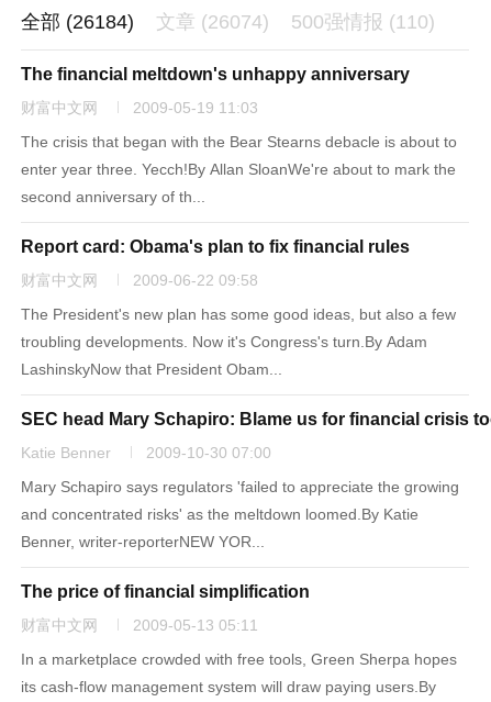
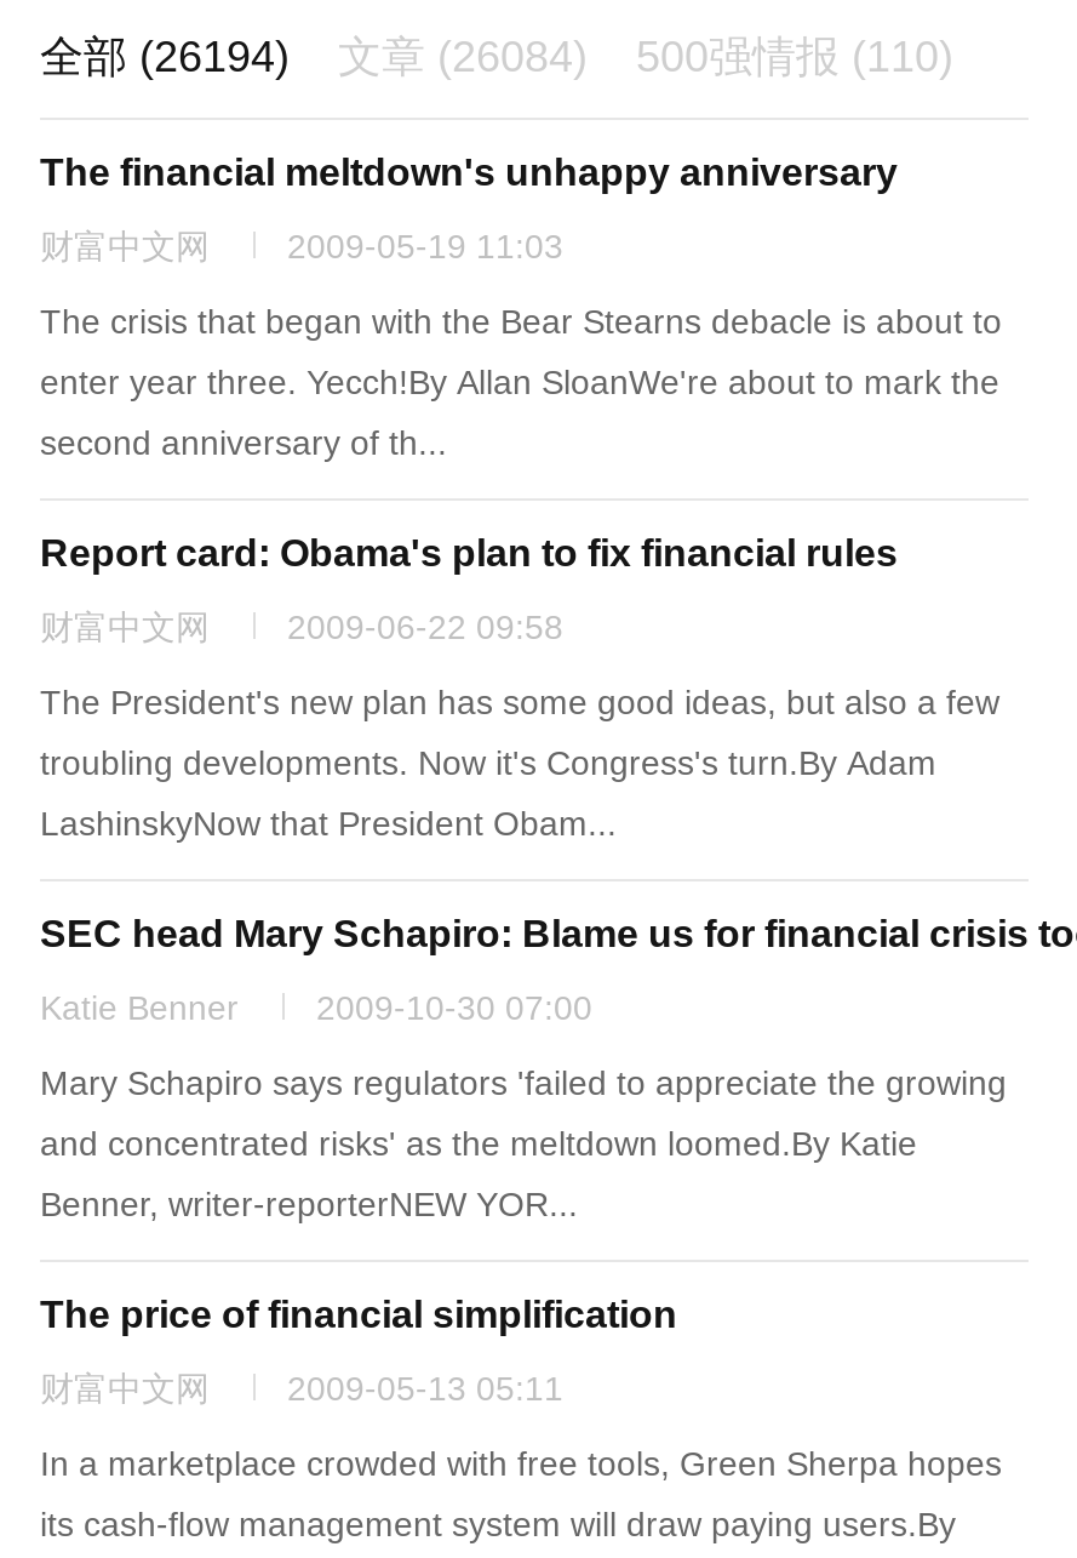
- 全部 (26184)
+ 全部 (26194)

- 文章 (26074)
+ 文章 (26084)
